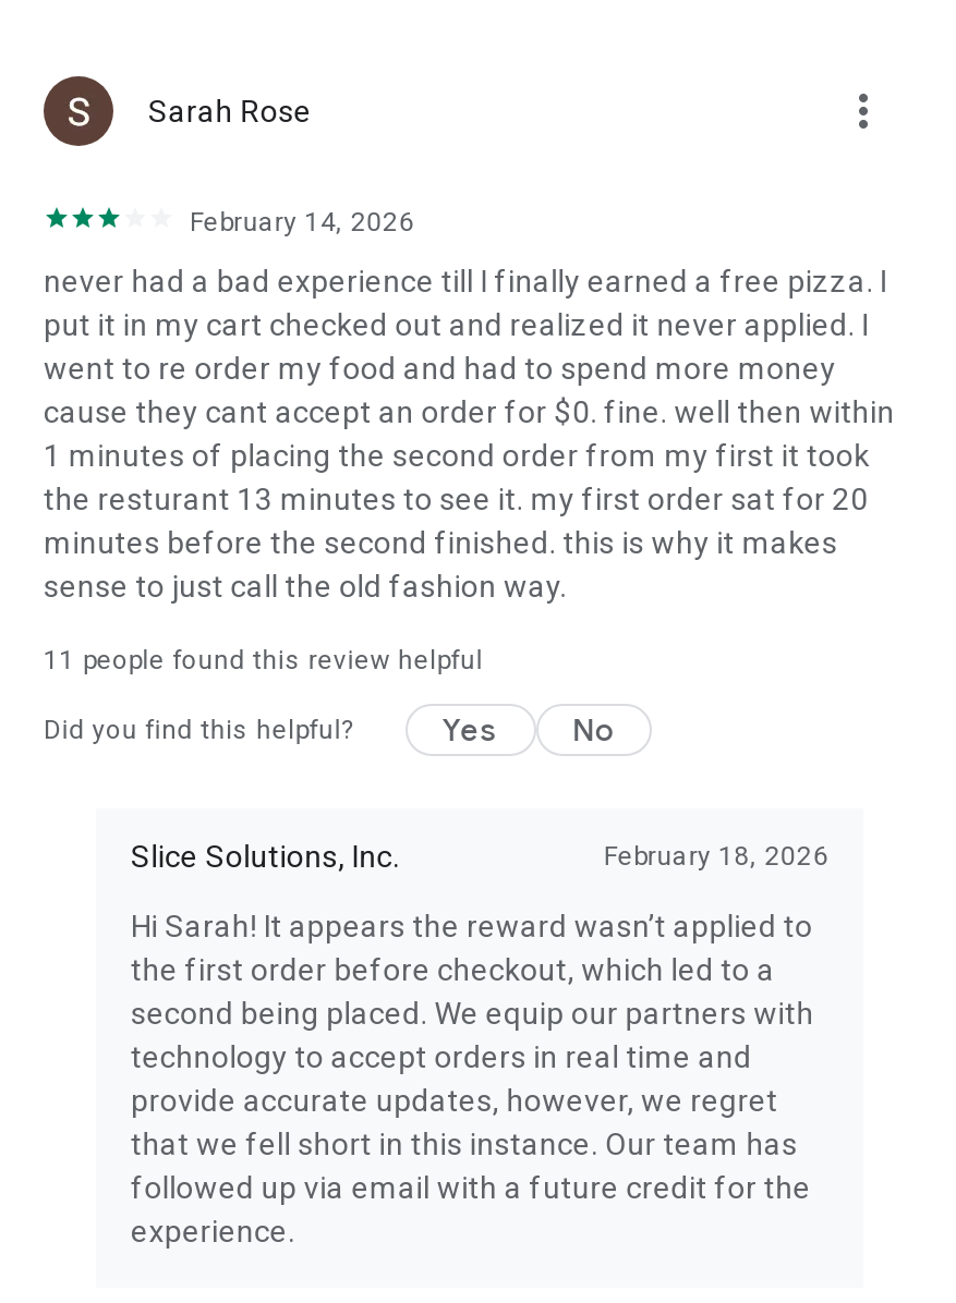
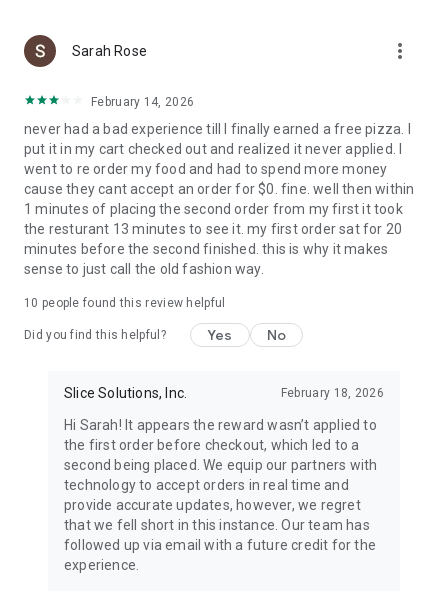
- 11 people found this review helpful
+ 10 people found this review helpful
